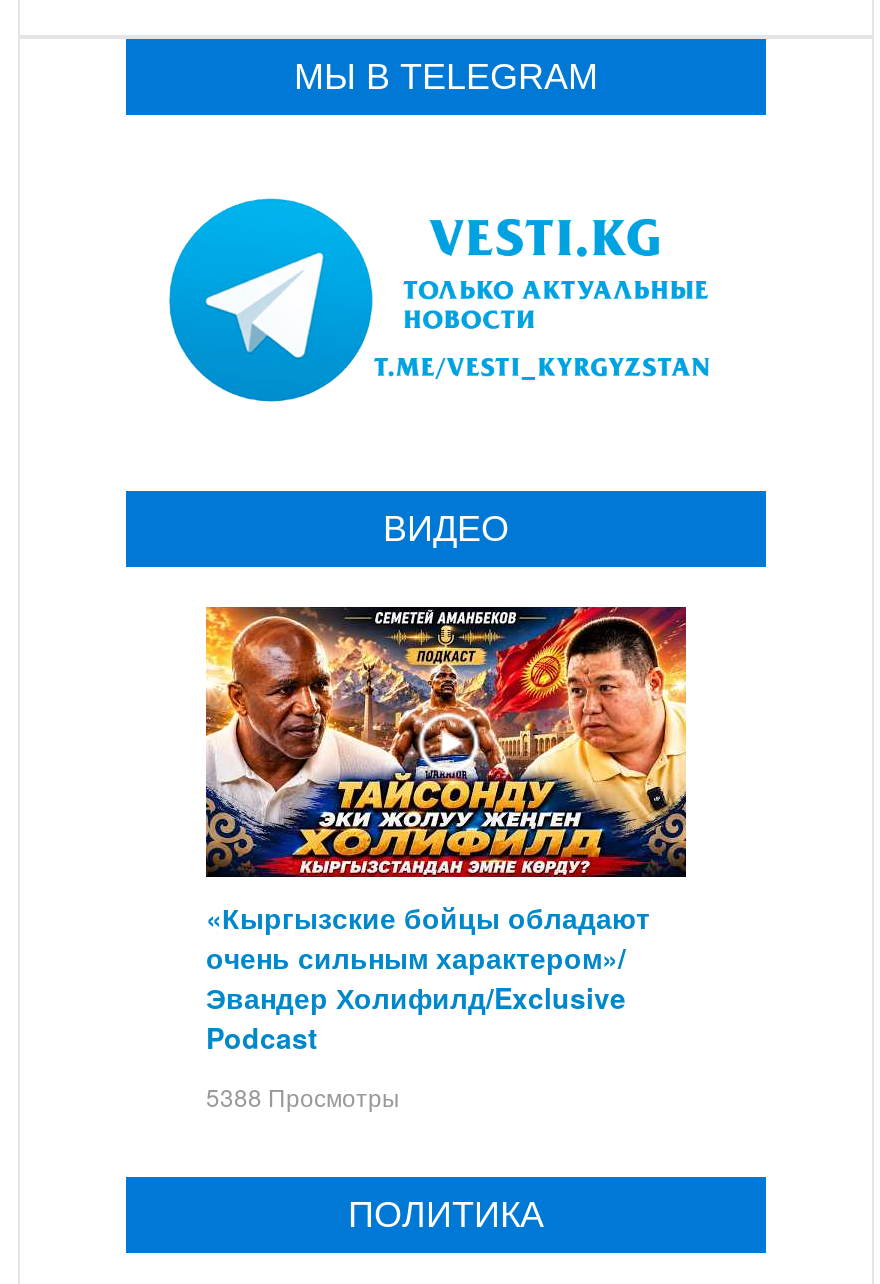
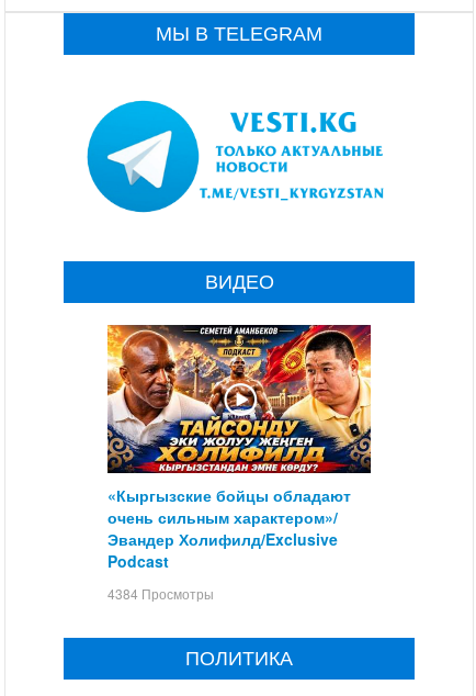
- 5388 Просмотры
+ 4384 Просмотры
